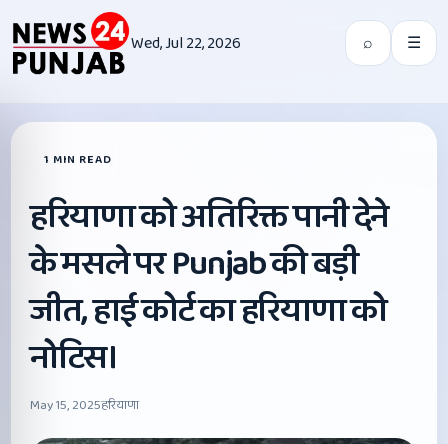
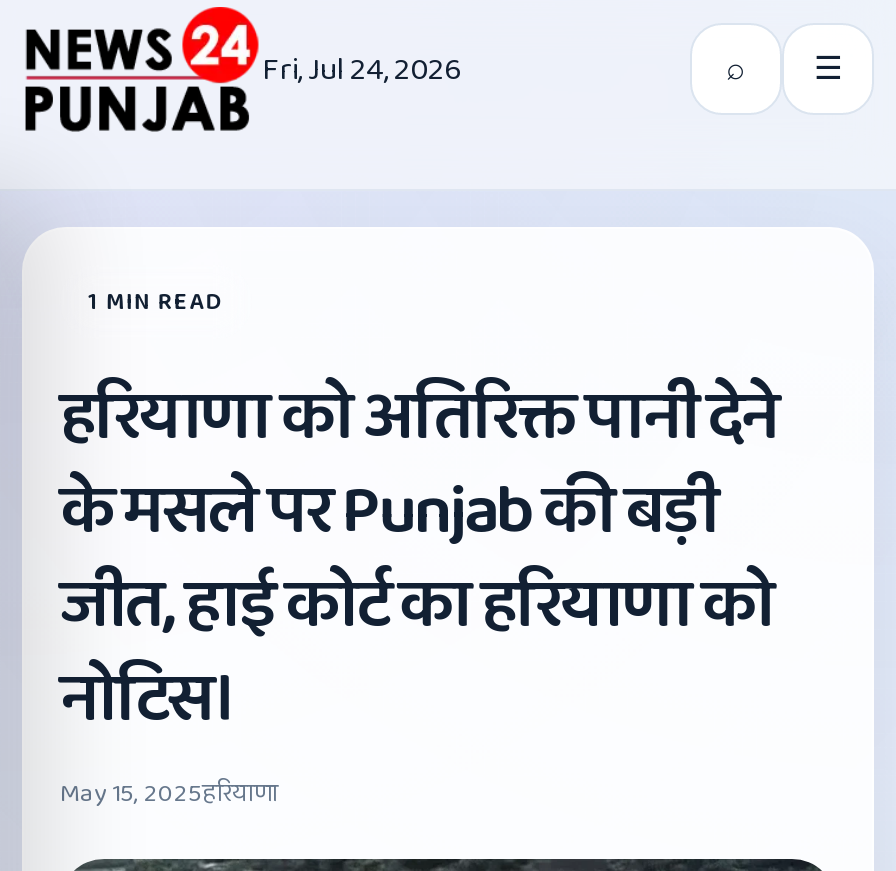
- Wed, Jul 22, 2026
+ Fri, Jul 24, 2026
